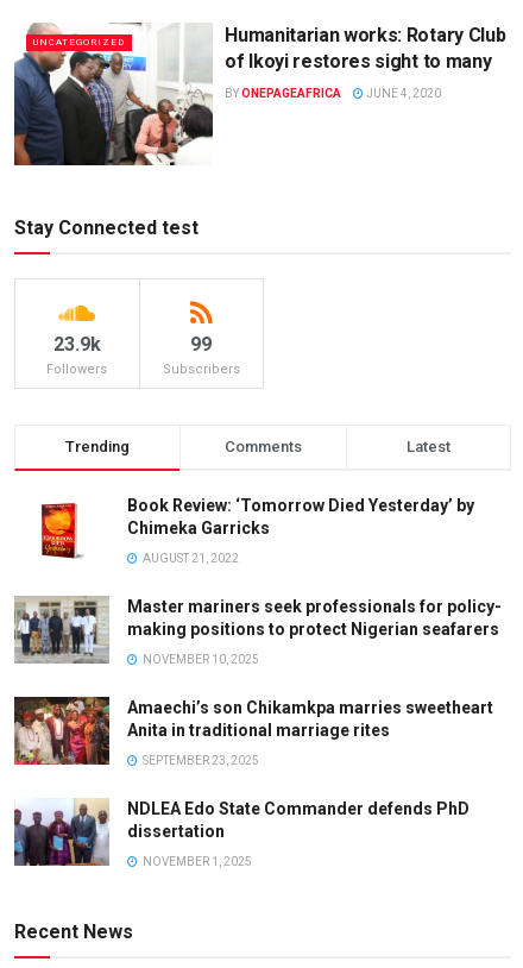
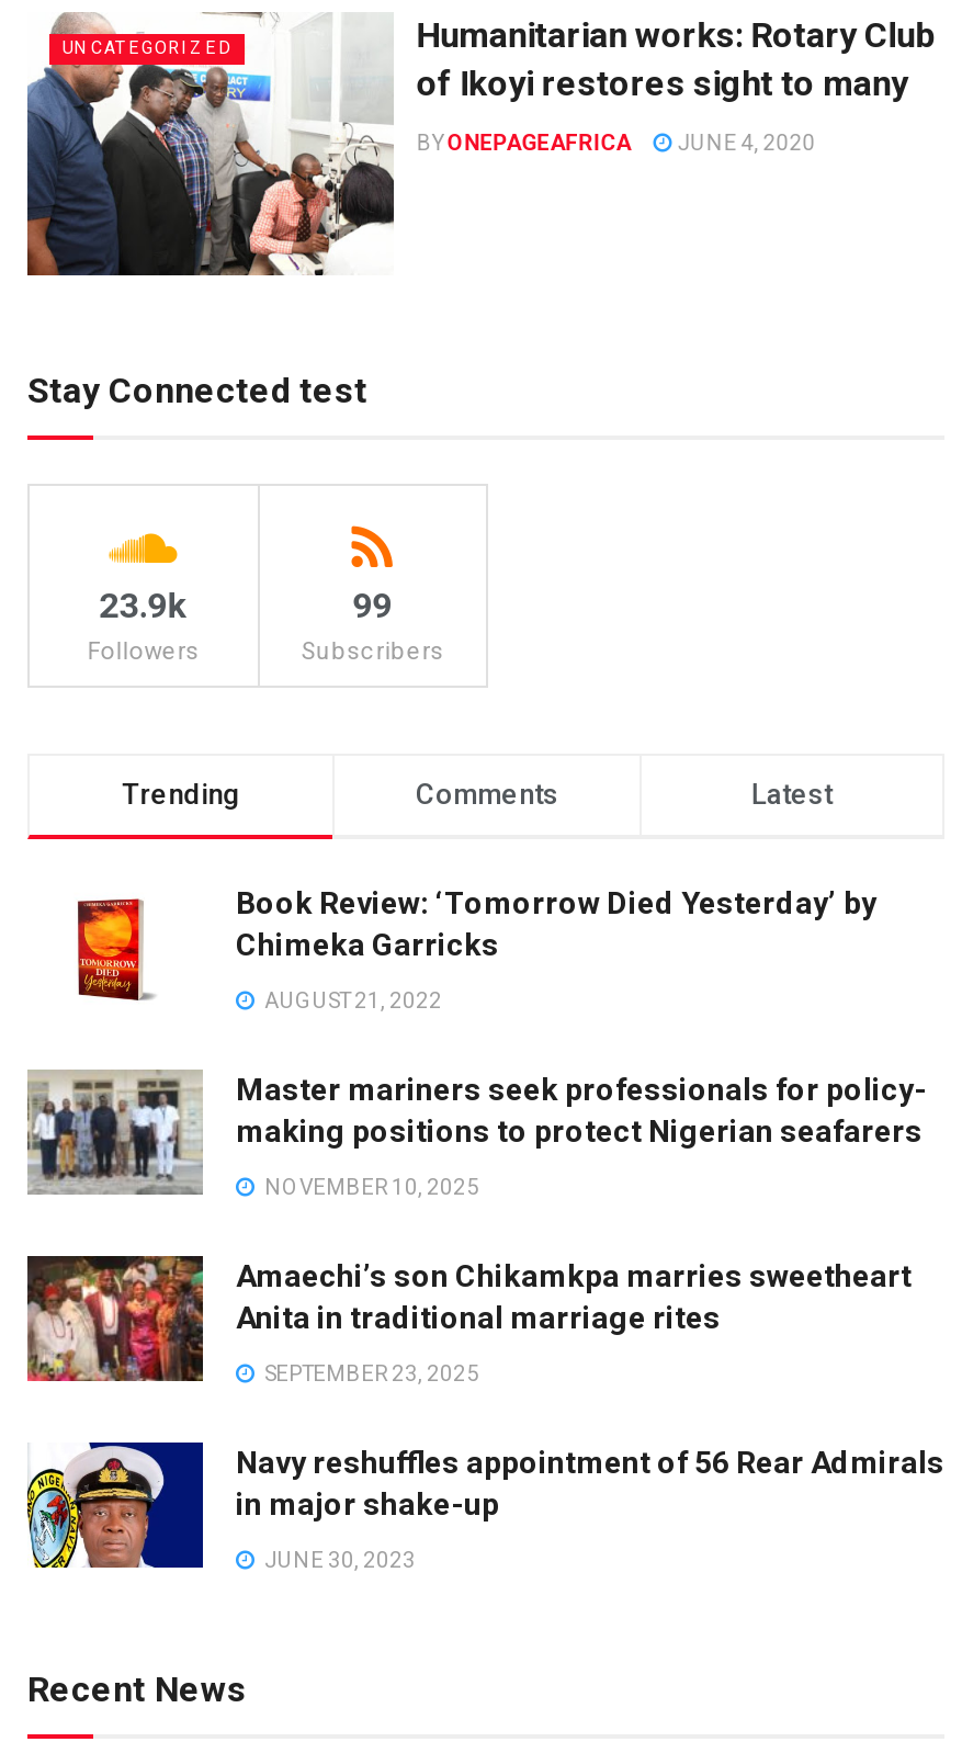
- [image]
- NDLEA Edo State Commander defends PhD
- dissertation
+ [image]
+ Navy reshuffles appointment of 56 Rear Admirals
+ in major shake-up

- NOVEMBER 1, 2025
+ JUNE 30, 2023
